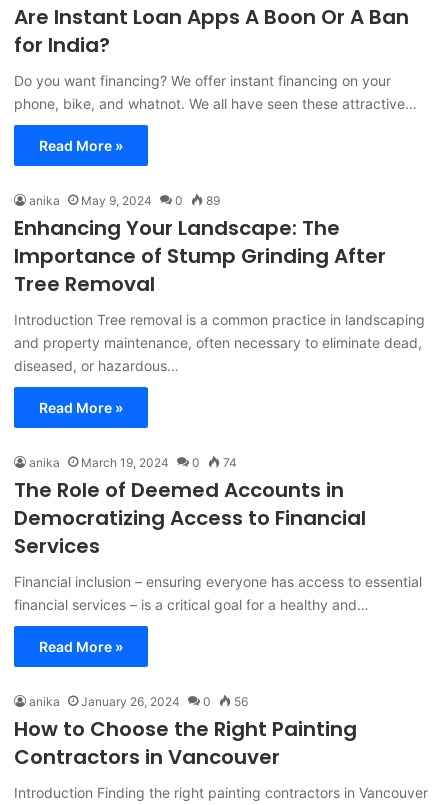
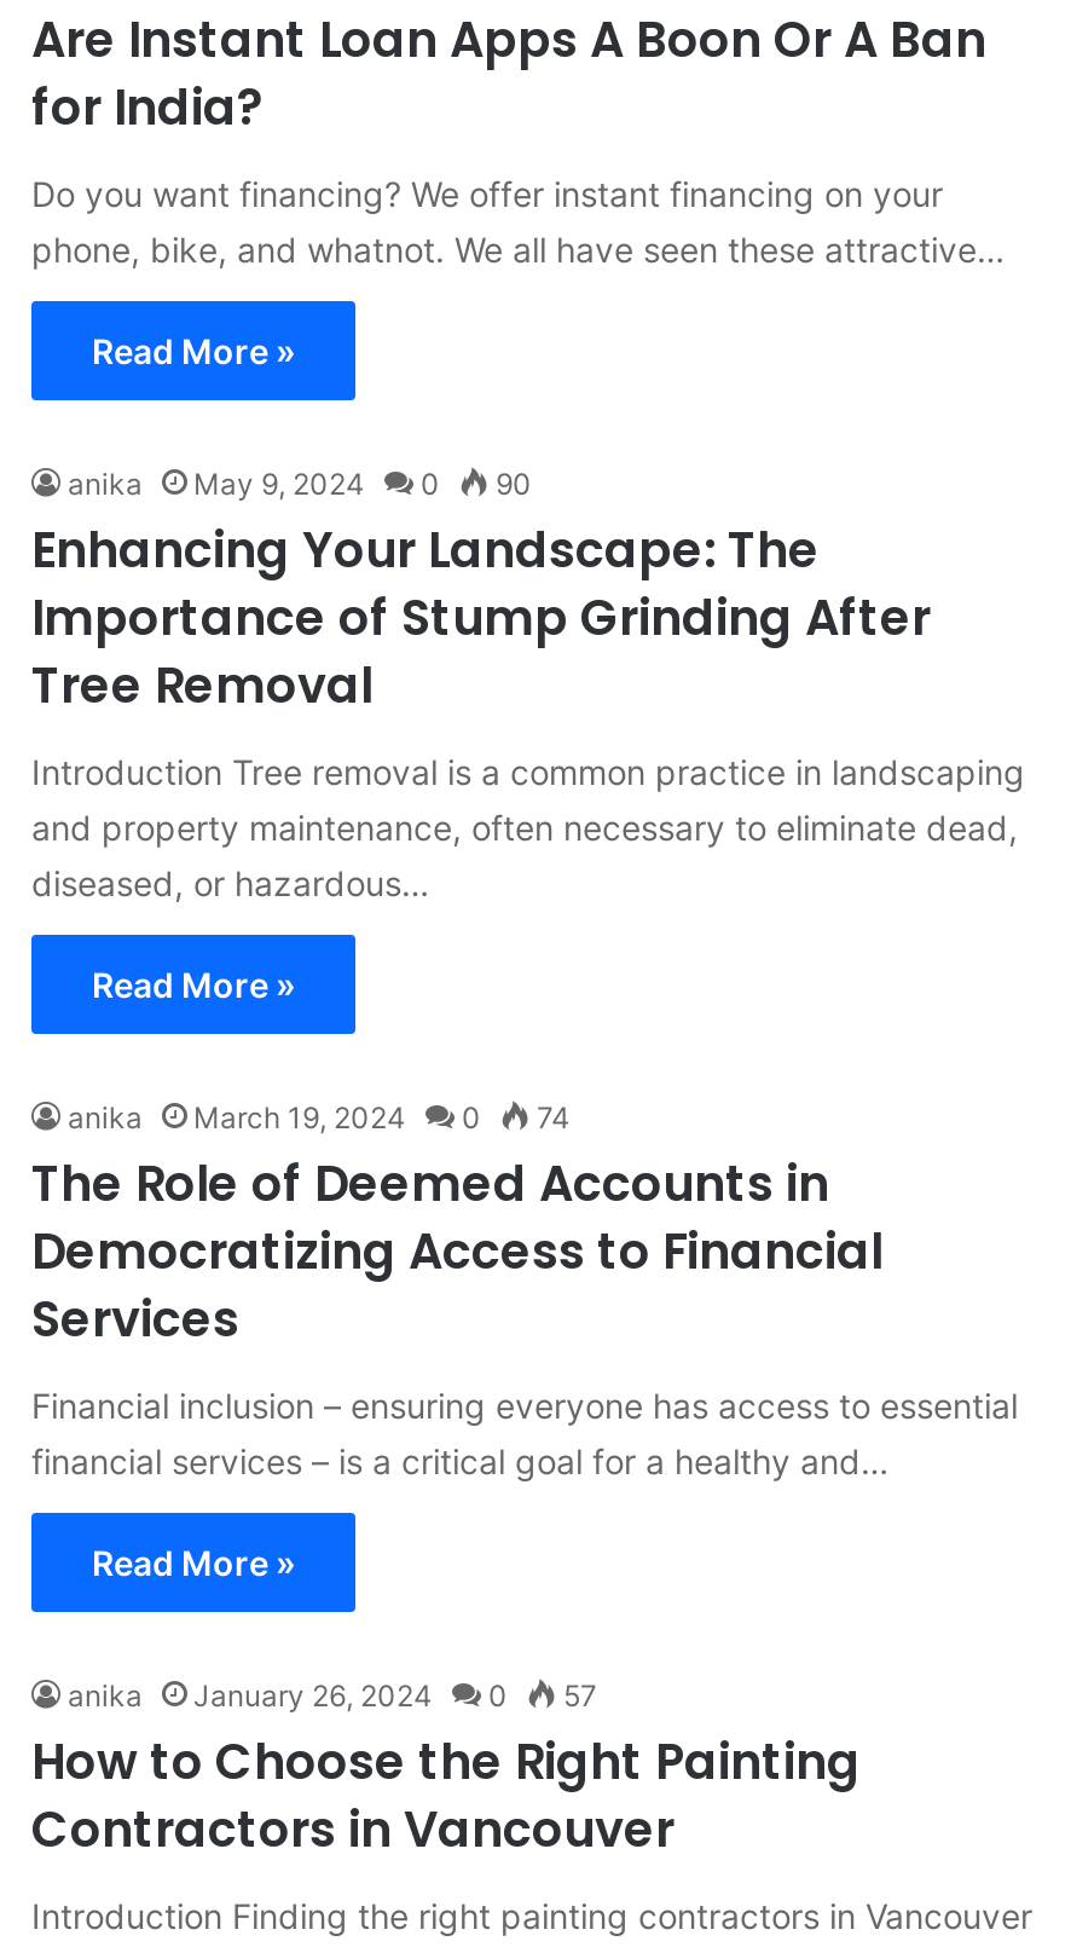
- anika May 9, 2024 0 89
+ anika May 9, 2024 0 90

- anika January 26, 2024 0 56
+ anika January 26, 2024 0 57
